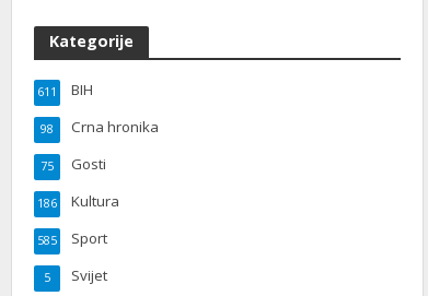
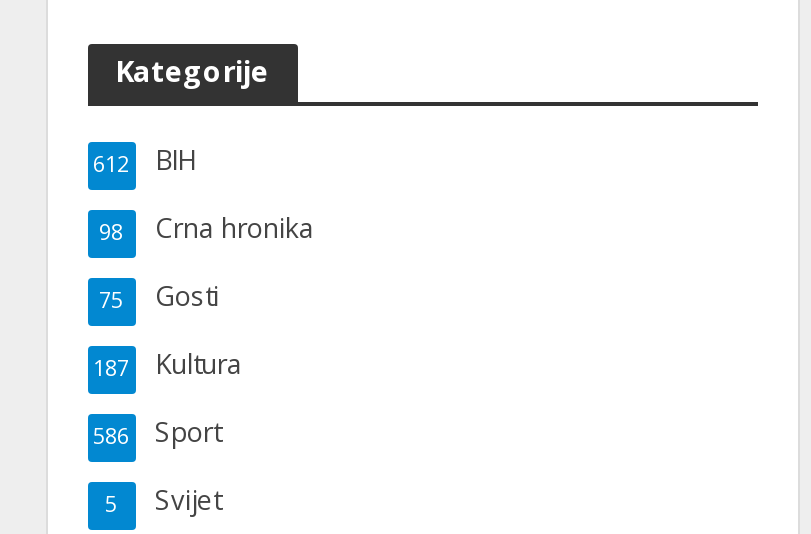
- 611 BIH
+ 612 BIH

- 186 Kultura
+ 187 Kultura

- 585 Sport
+ 586 Sport
